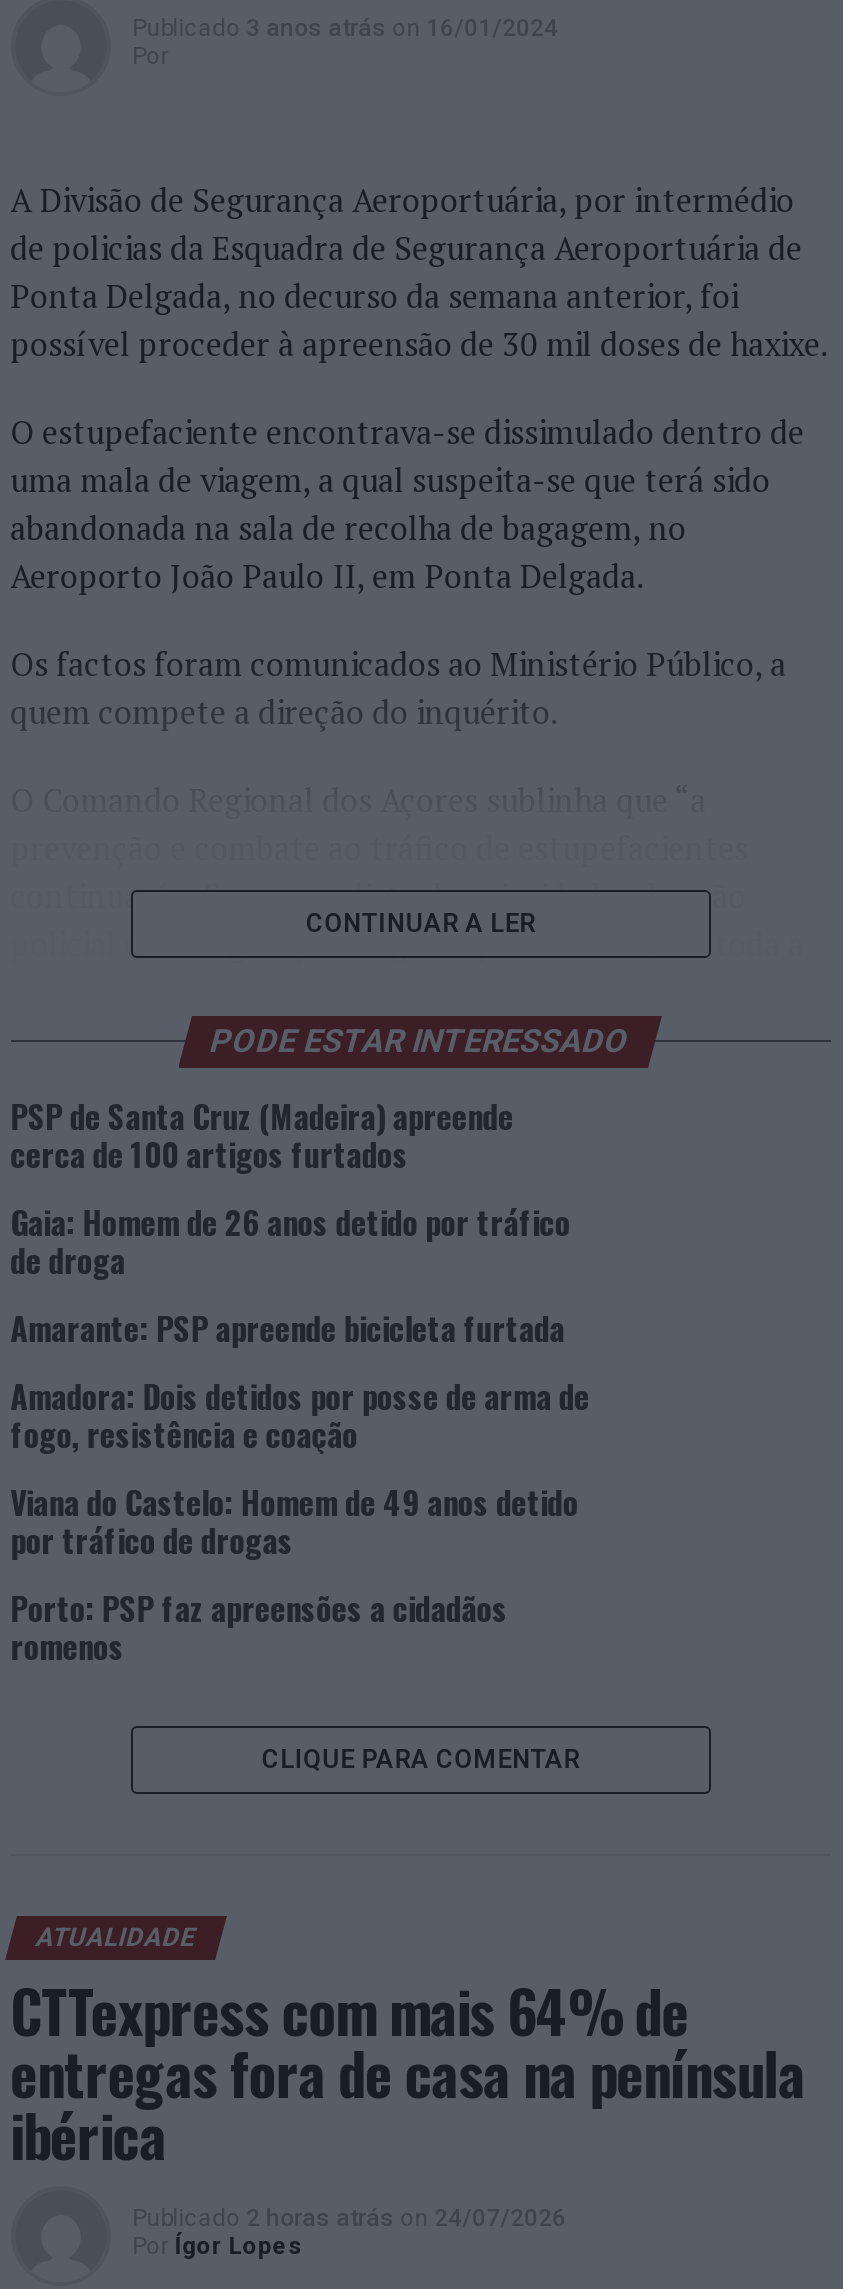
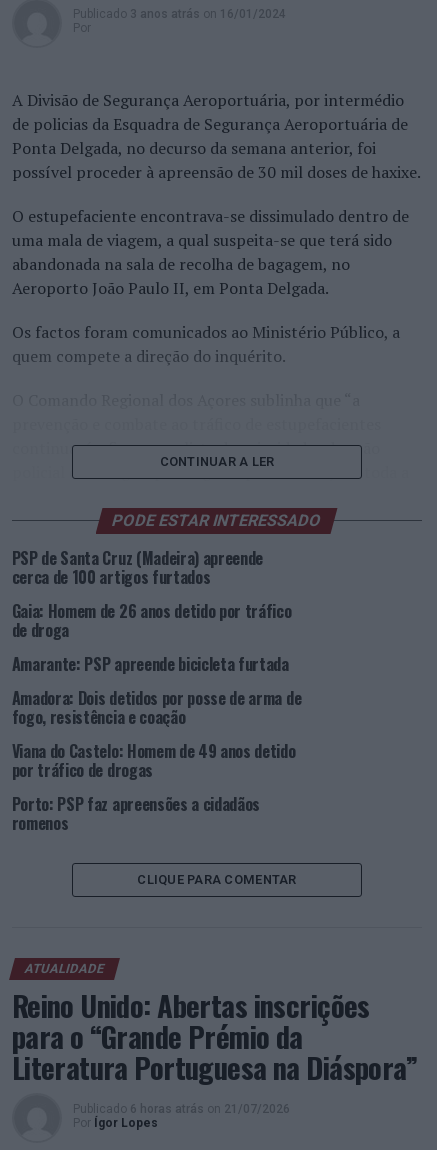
- CTTexpress com mais 64% de
- entregas fora de casa na península
- ibérica
- Publicado 2 horas atrás on 24/07/2026
+ Reino Unido: Abertas inscrições
+ para o “Grande Prémio da
+ Literatura Portuguesa na Diáspora”
+ Publicado 6 horas atrás on 21/07/2026
